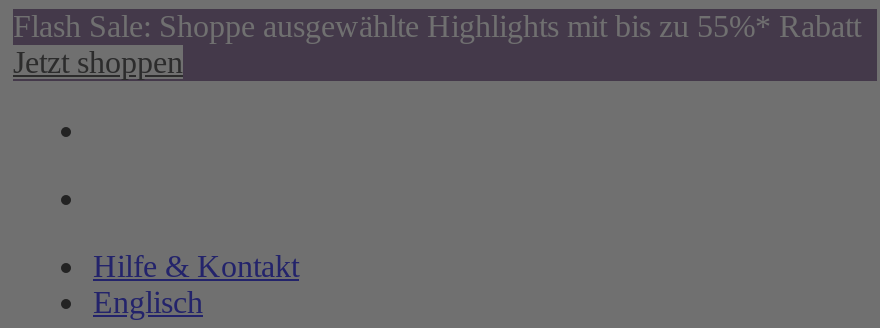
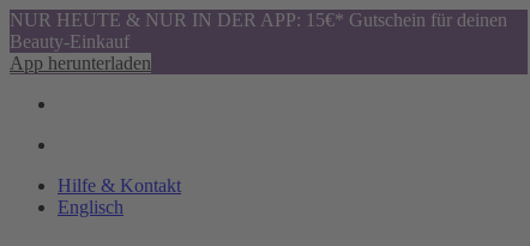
- Flash Sale: Shoppe ausgewählte Highlights mit bis zu 55%* Rabatt
- Jetzt shoppen
+ NUR HEUTE & NUR IN DER APP: 15€* Gutschein für deinen
+ Beauty-Einkauf
+ App herunterladen
